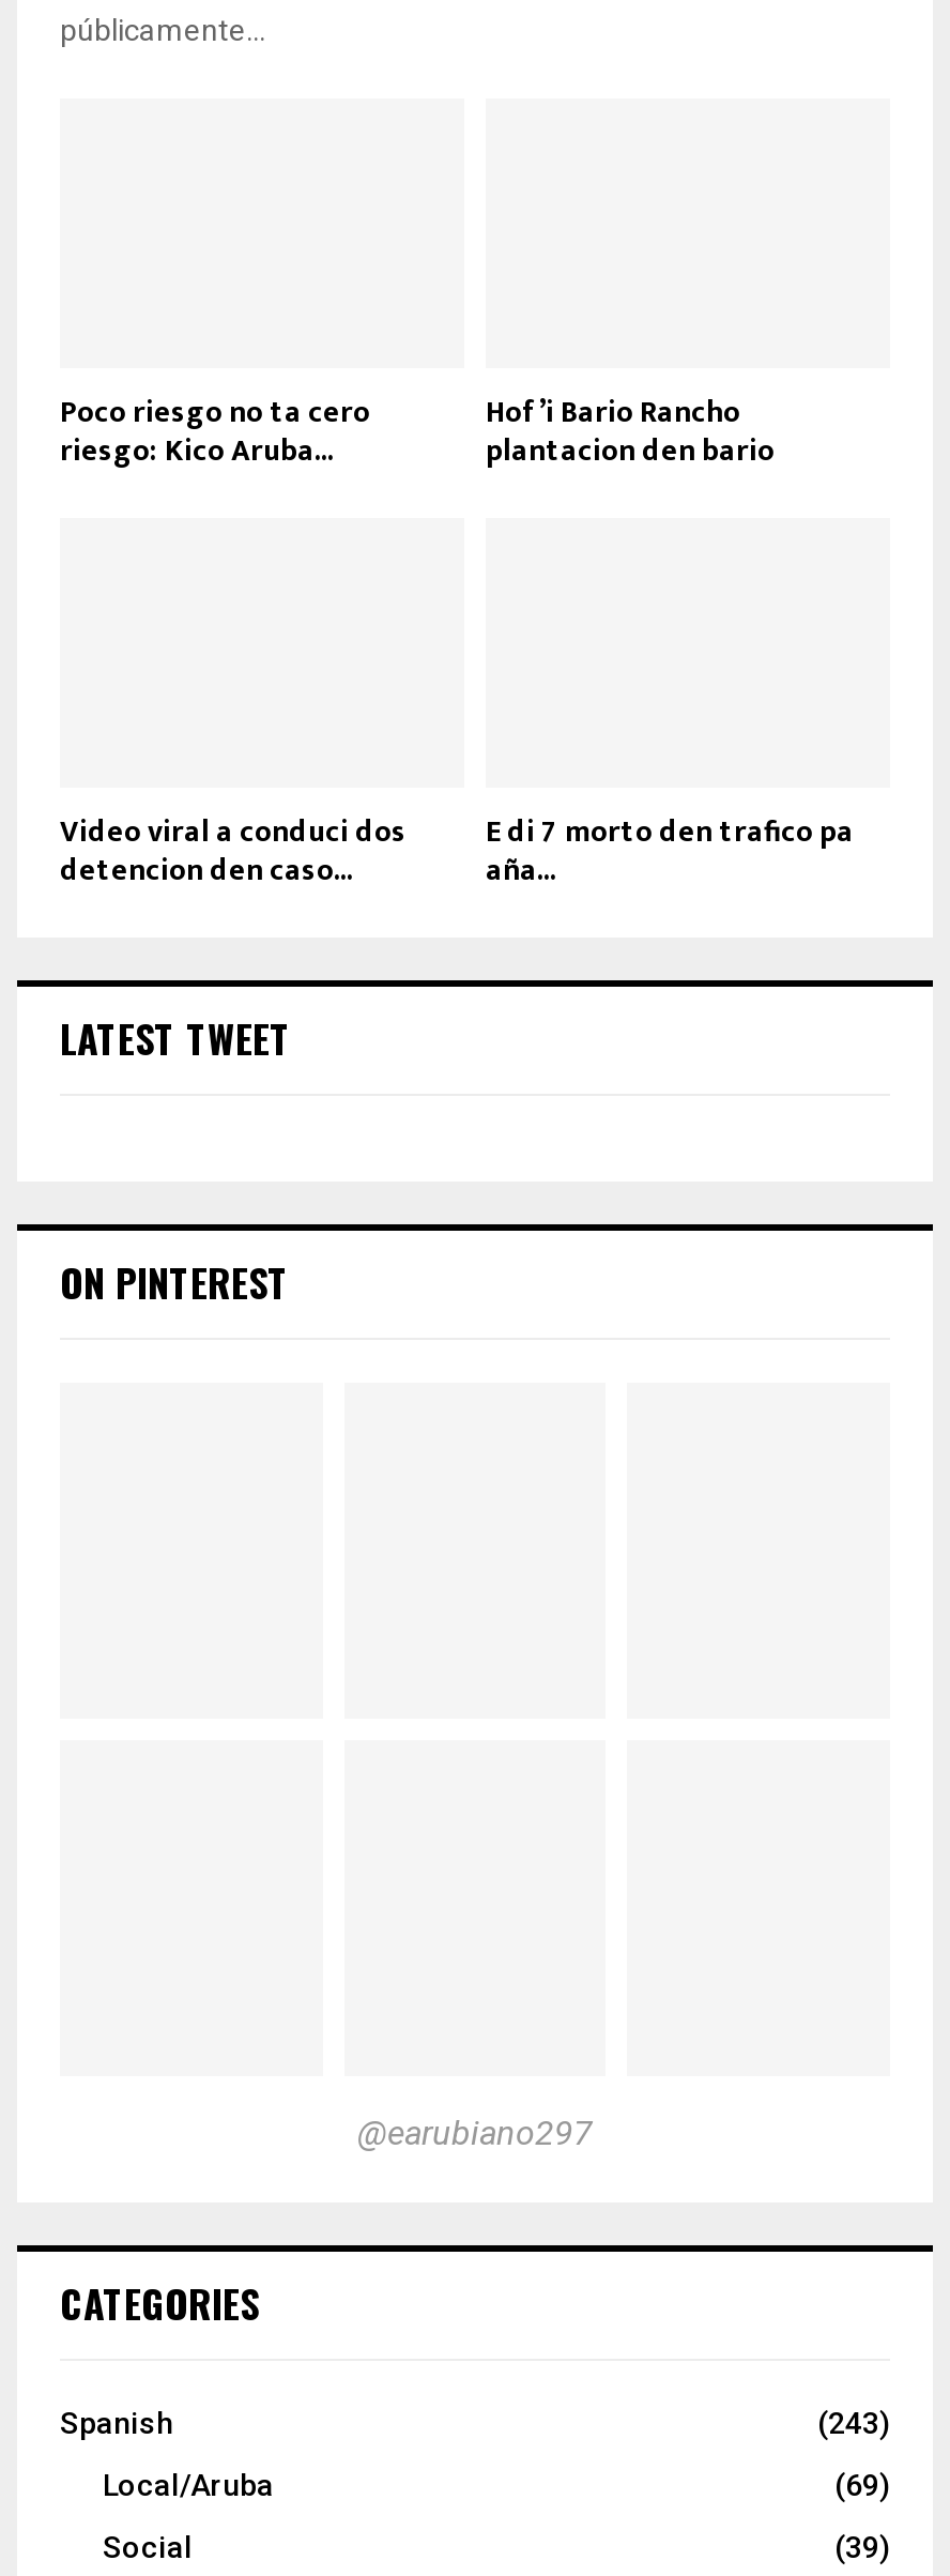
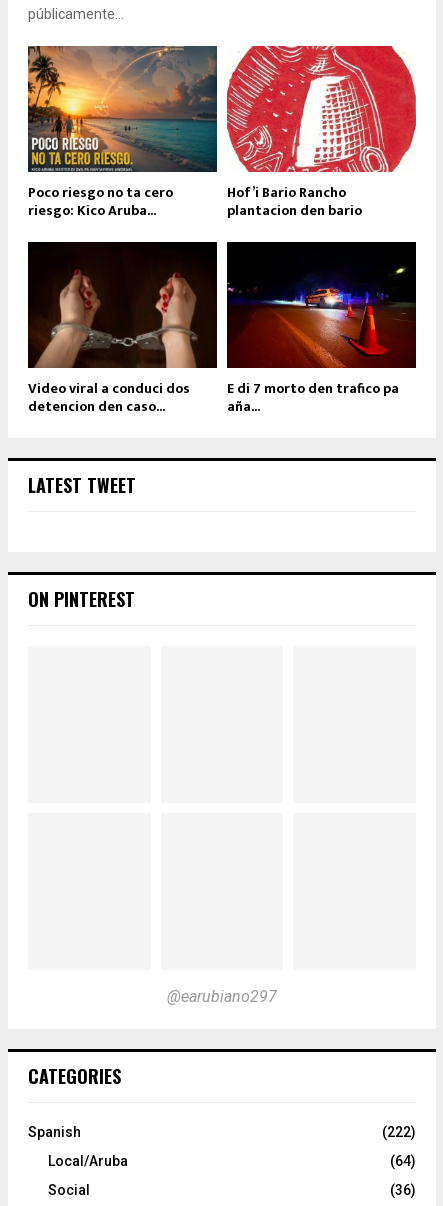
+ [image]

+ [image]

+ [image]

+ [image]

- (243)
+ (222)

- (69)
+ (64)

- (39)
+ (36)
